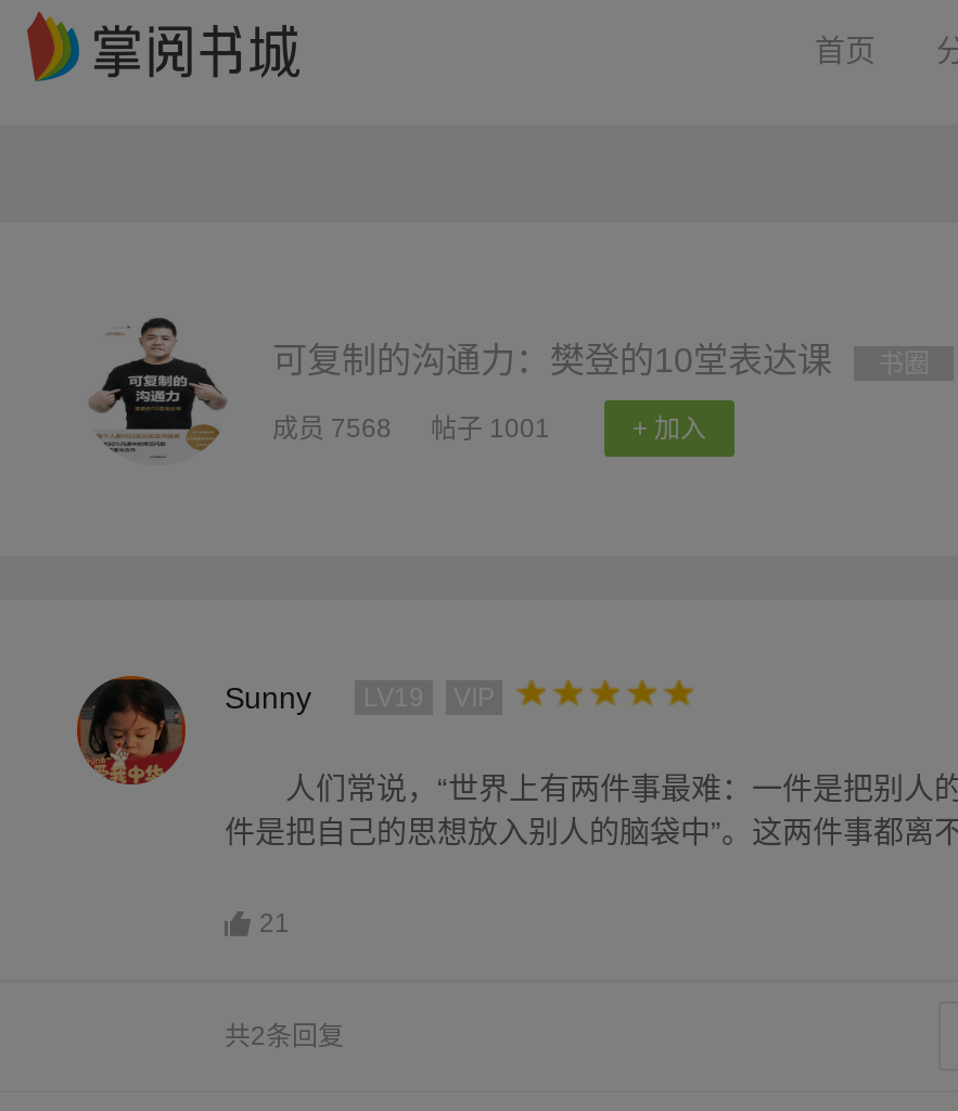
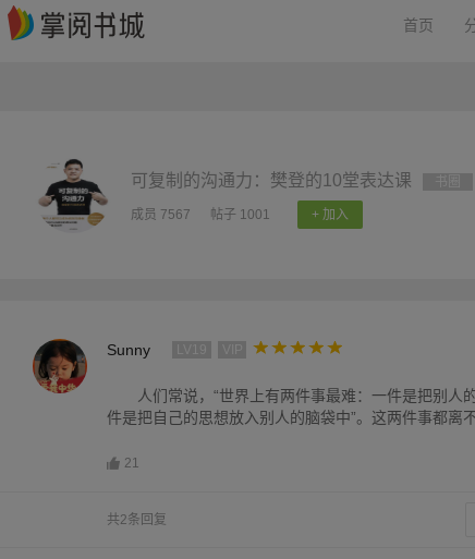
- 成员 7568 帖子 1001
+ 成员 7567 帖子 1001
